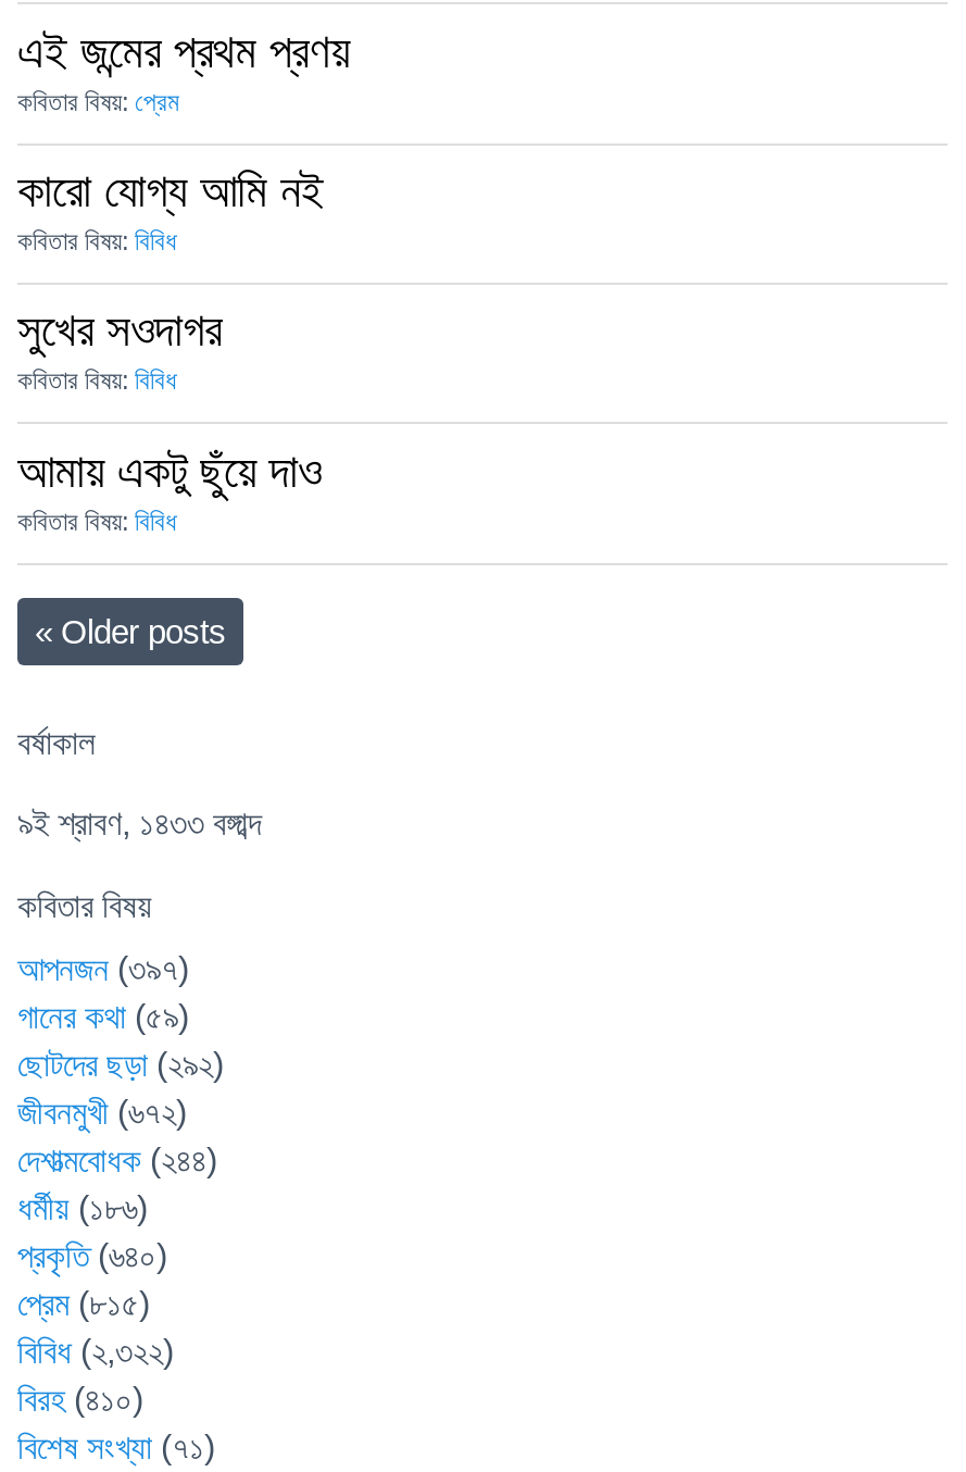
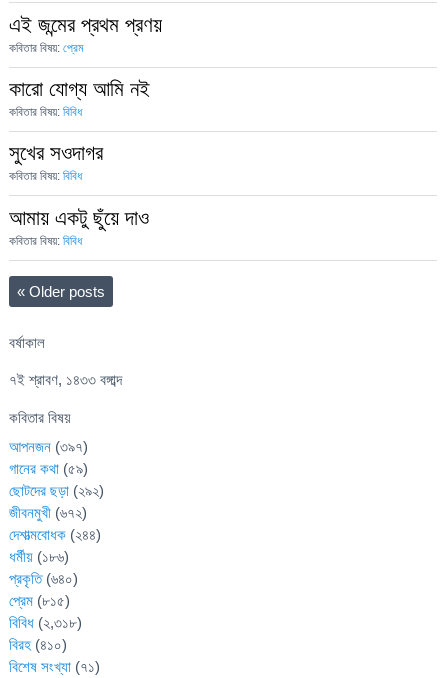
- ৯ই শ্রাবণ, ১৪৩৩ বঙ্গাব্দ
+ ৭ই শ্রাবণ, ১৪৩৩ বঙ্গাব্দ

- বিবিধ (২,৩২২)
+ বিবিধ (২,৩১৮)
